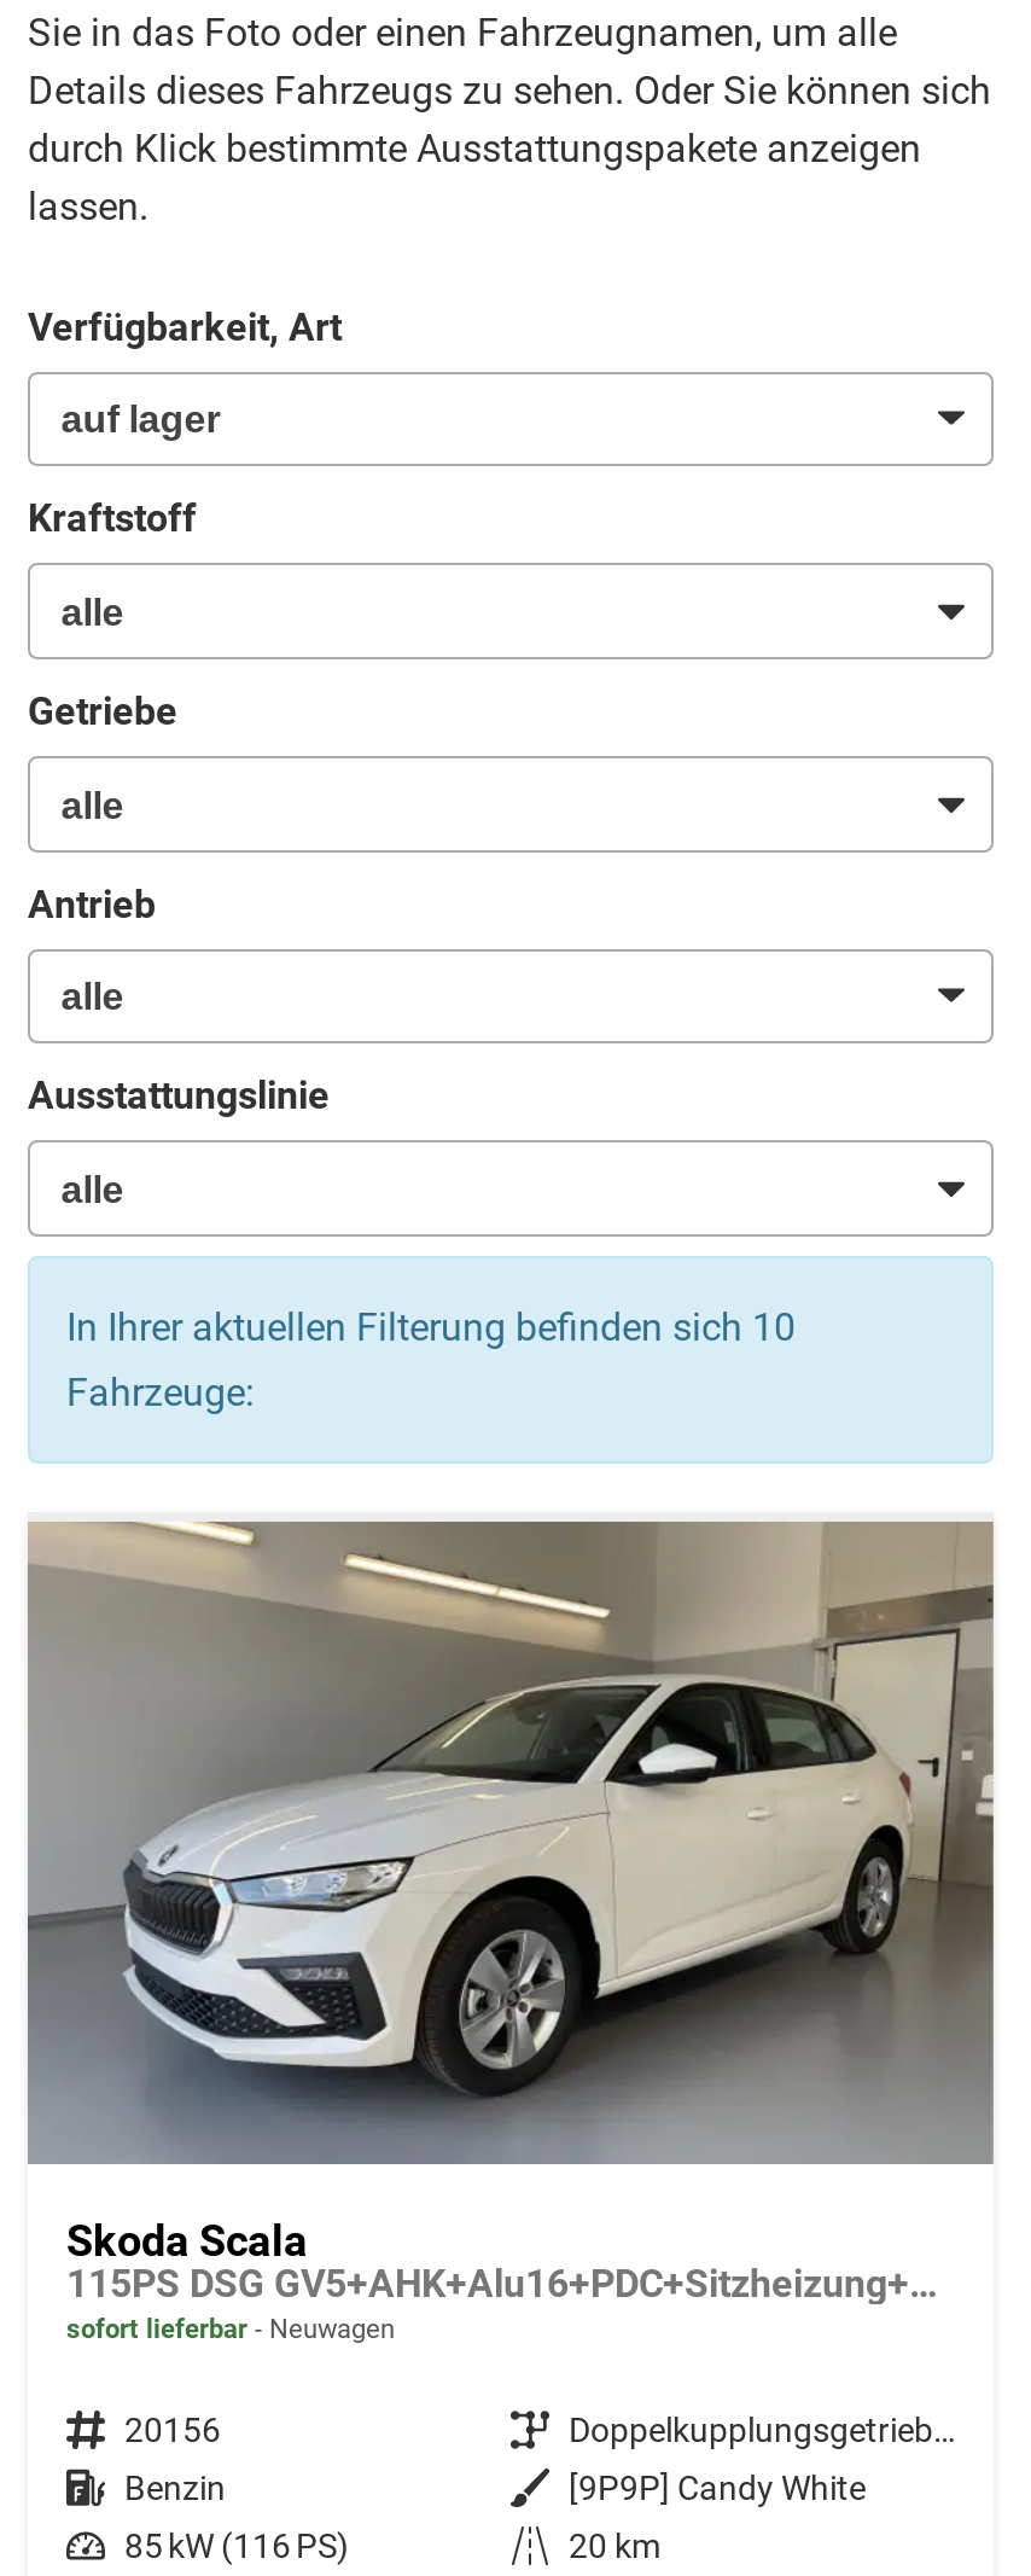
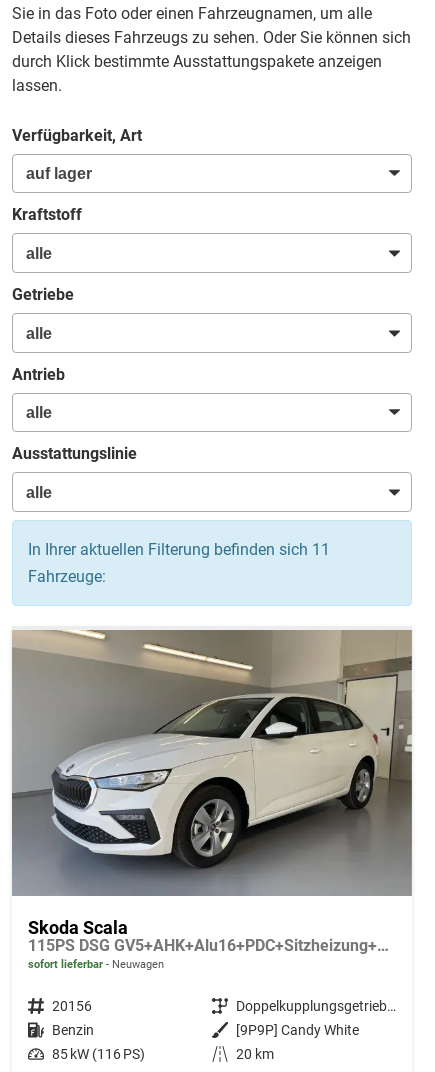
- In Ihrer aktuellen Filterung befinden sich 10
+ In Ihrer aktuellen Filterung befinden sich 11
